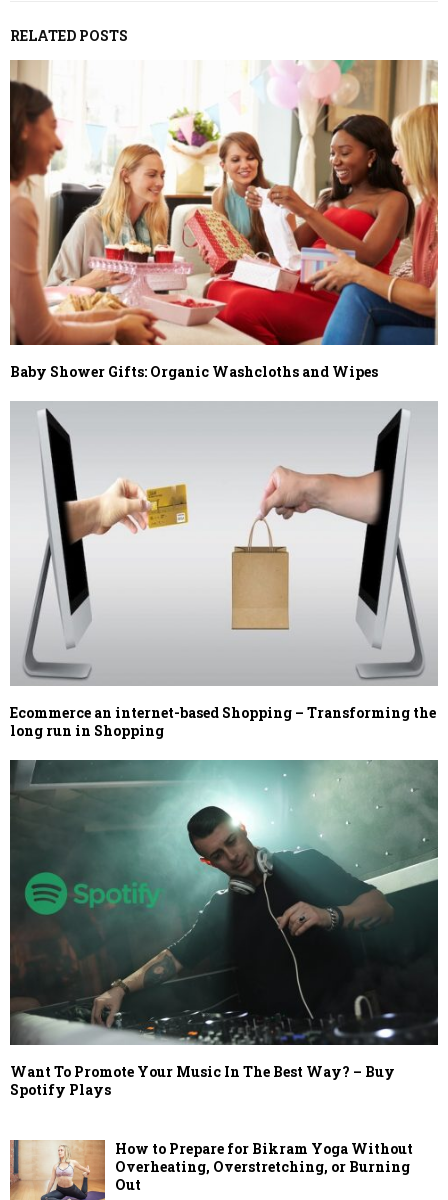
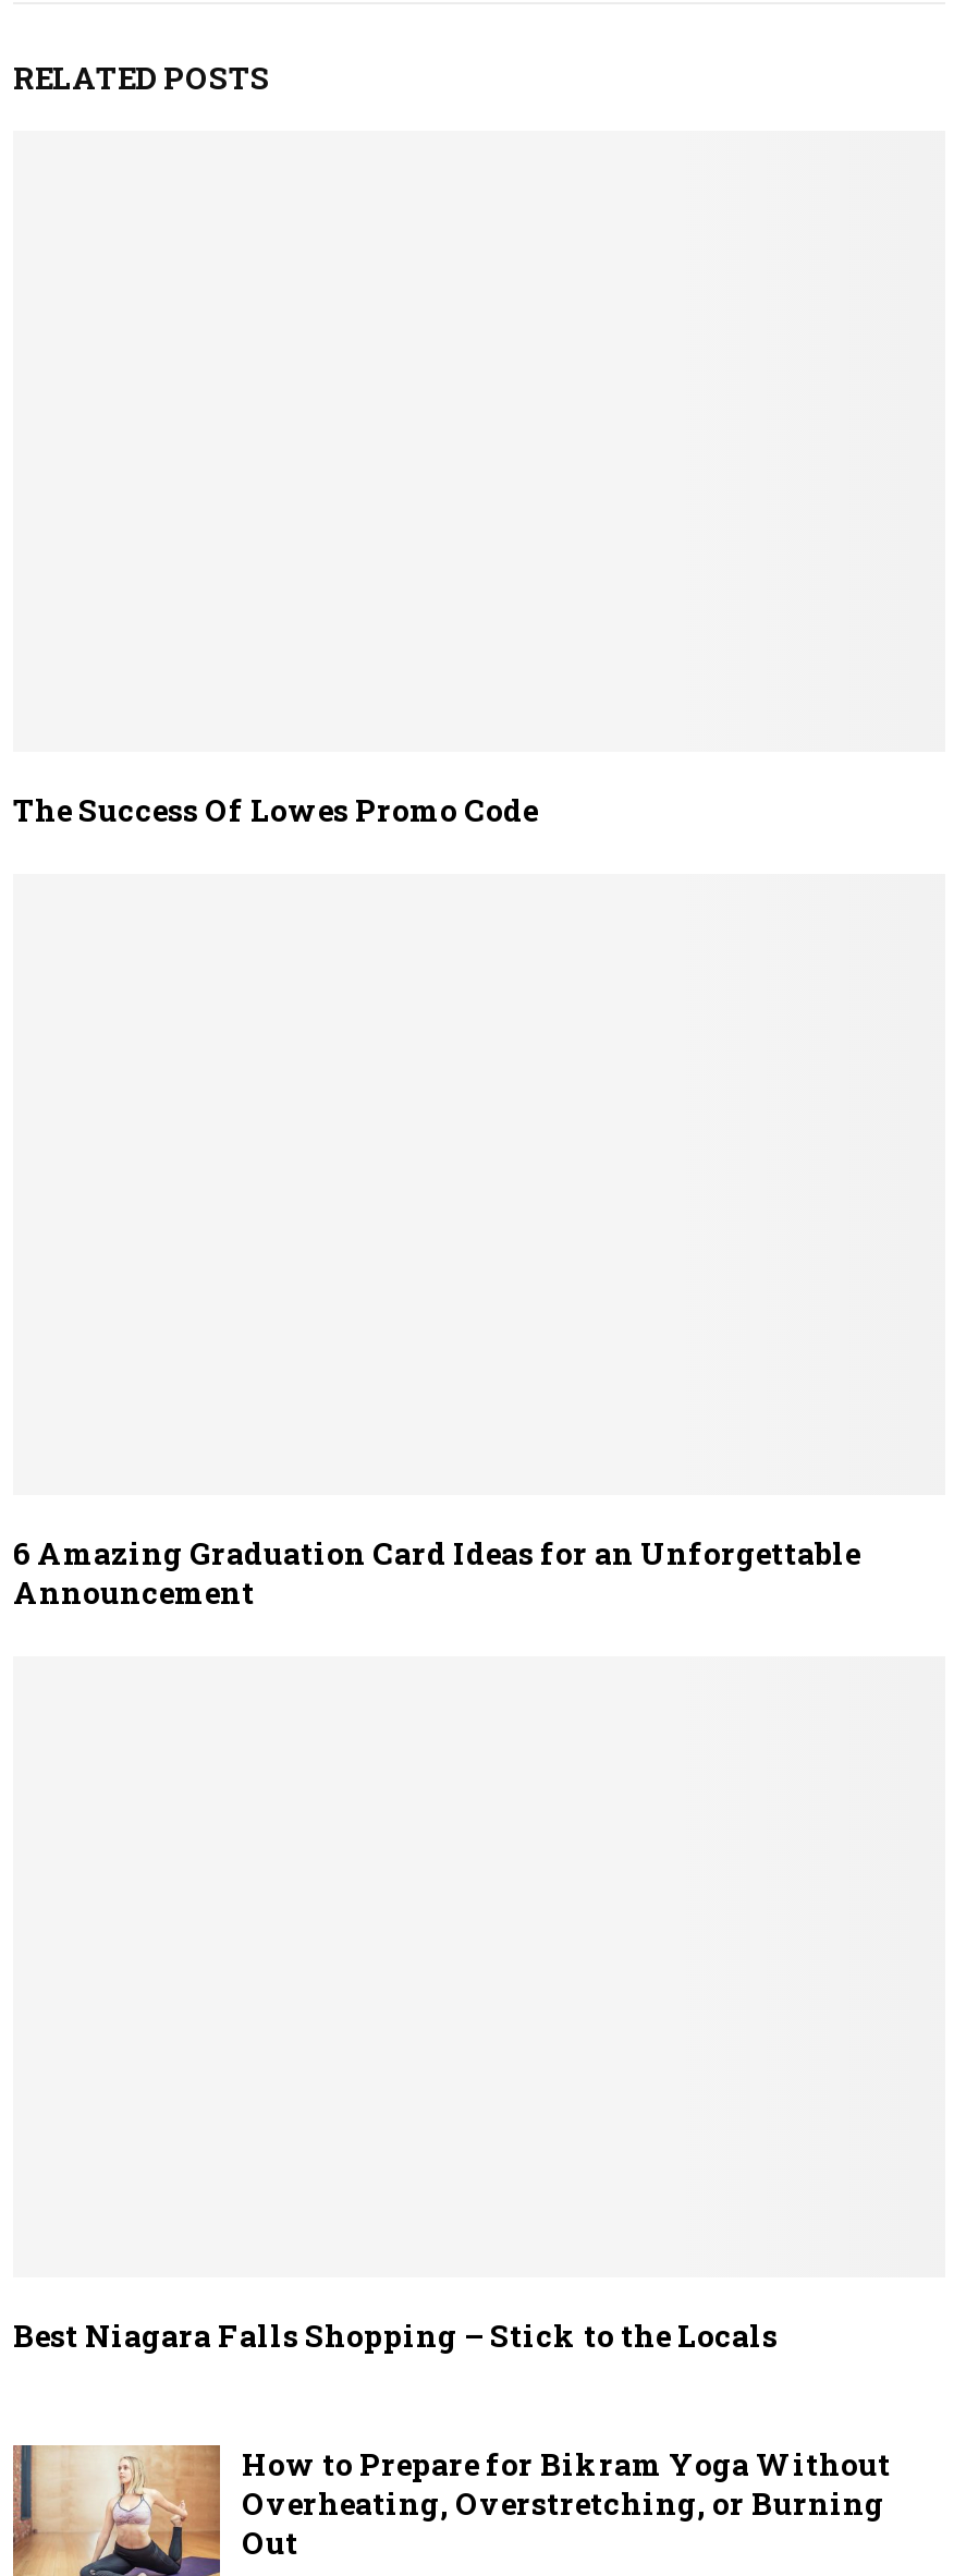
- [image]

- Baby Shower Gifts: Organic Washcloths and Wipes
+ The Success Of Lowes Promo Code

- [image]

- Ecommerce an internet-based Shopping – Transforming the
- long run in Shopping
+ 6 Amazing Graduation Card Ideas for an Unforgettable
+ Announcement

- [image]

- Want To Promote Your Music In The Best Way? – Buy
- Spotify Plays
+ Best Niagara Falls Shopping – Stick to the Locals
